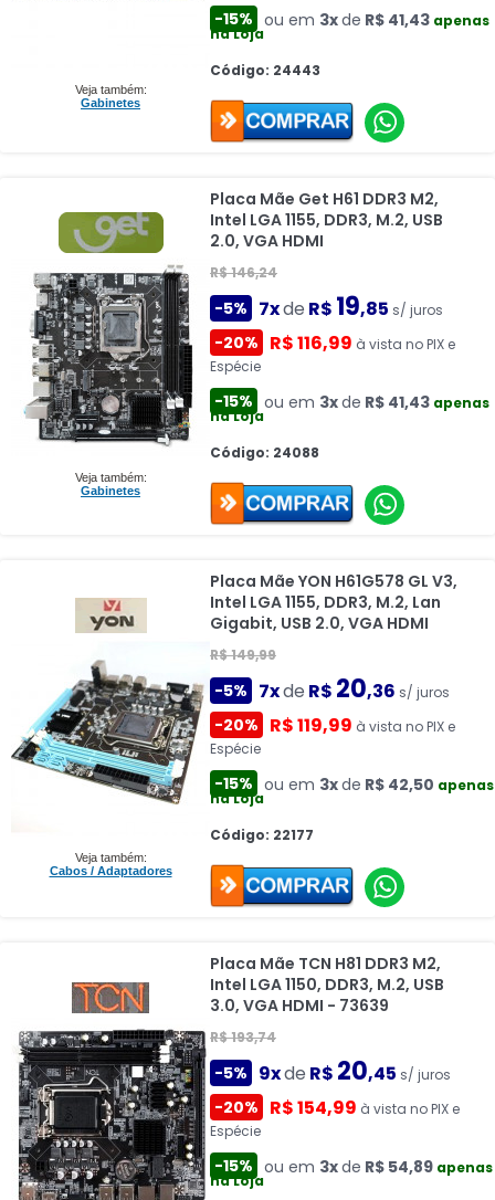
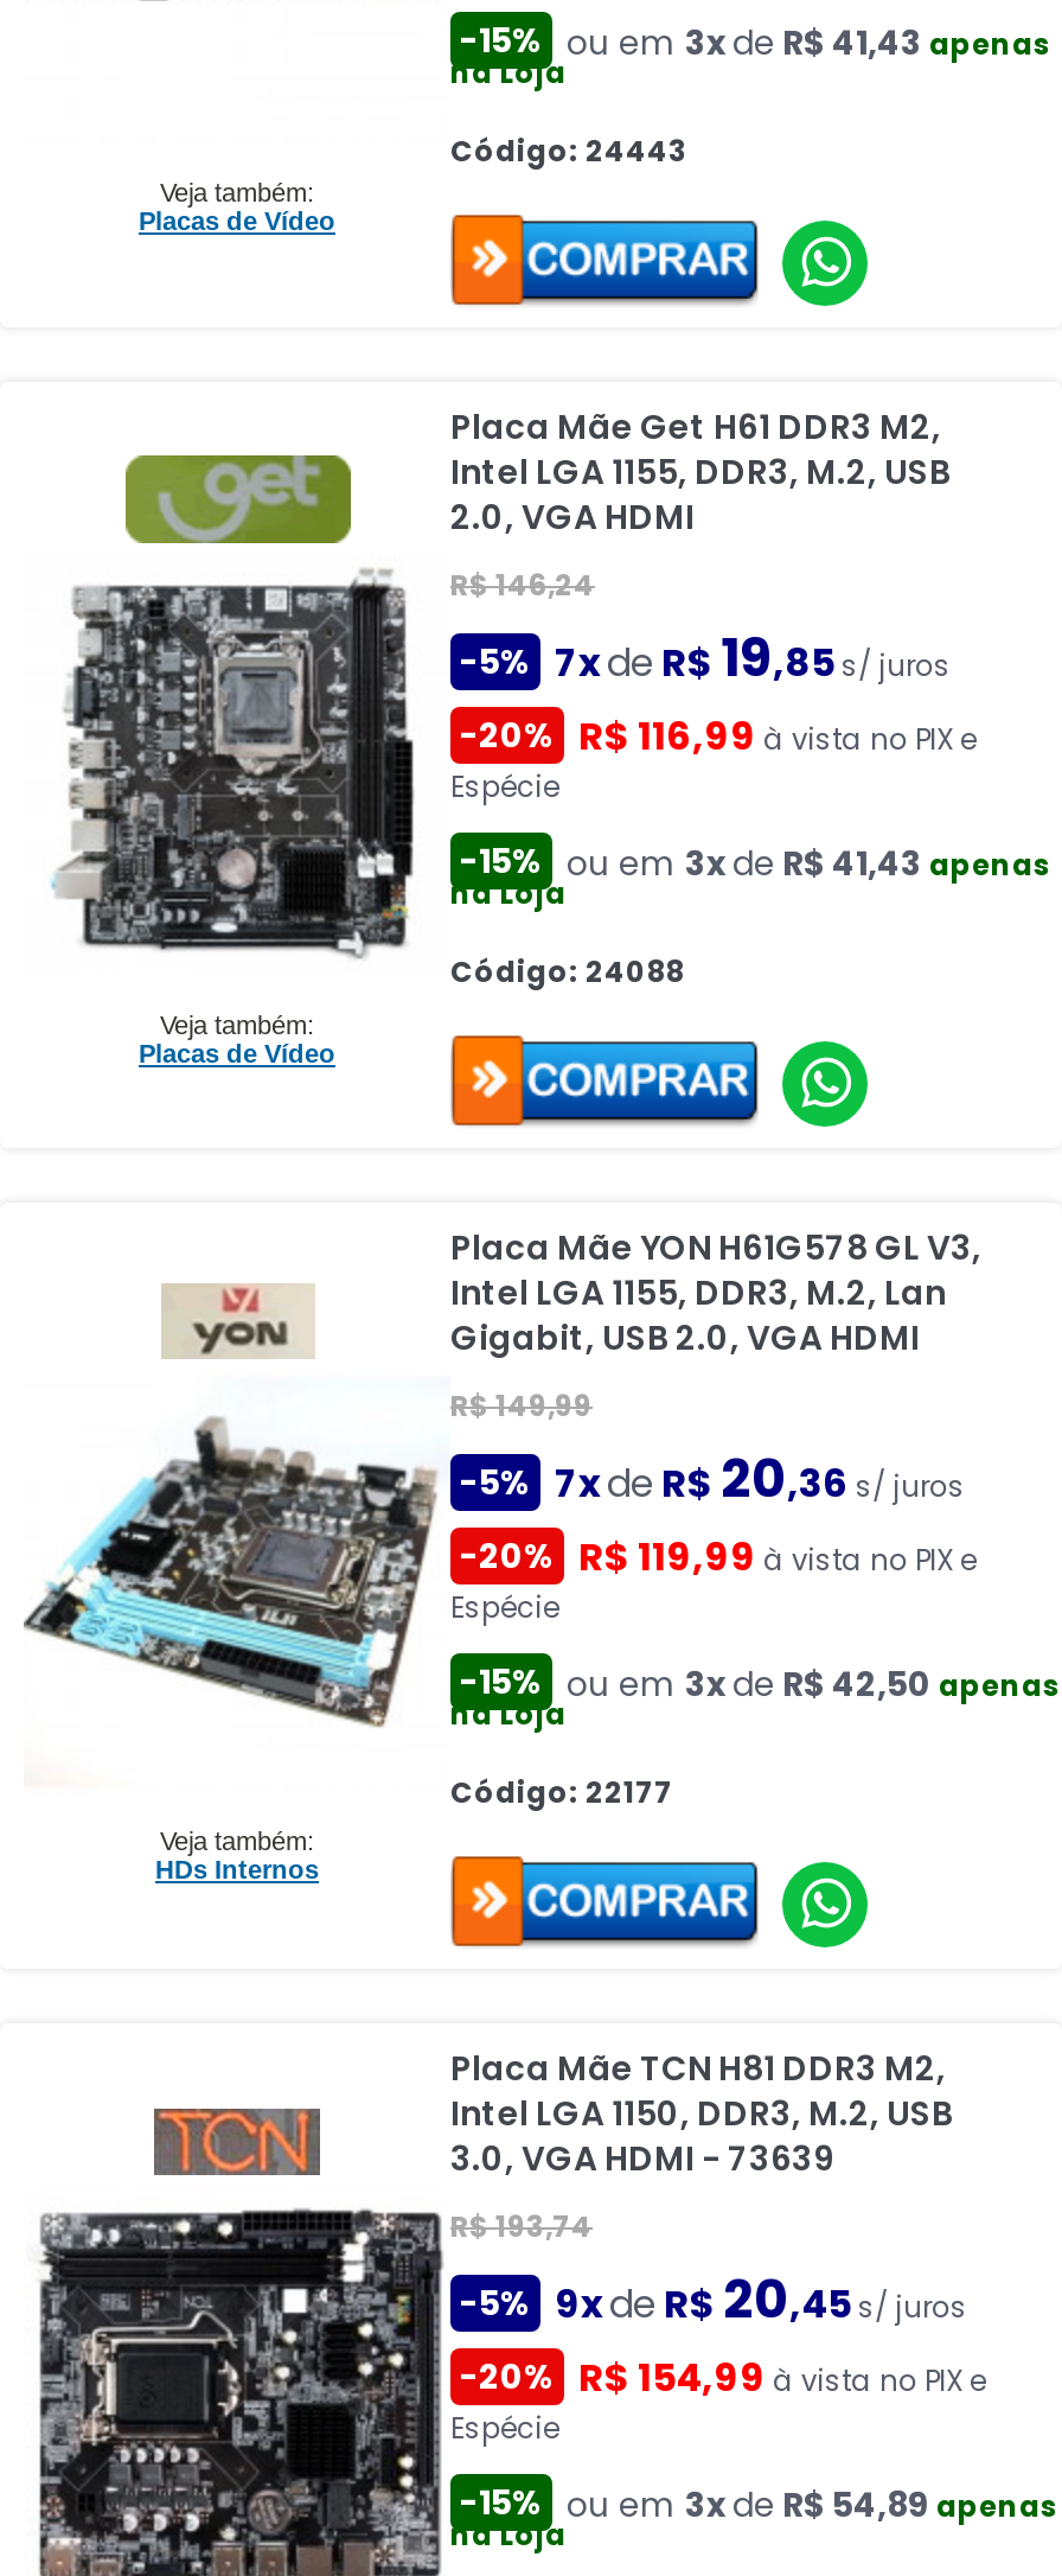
- Gabinetes
+ Placas de Vídeo

- Gabinetes
+ Placas de Vídeo

- Cabos / Adaptadores
+ HDs Internos
